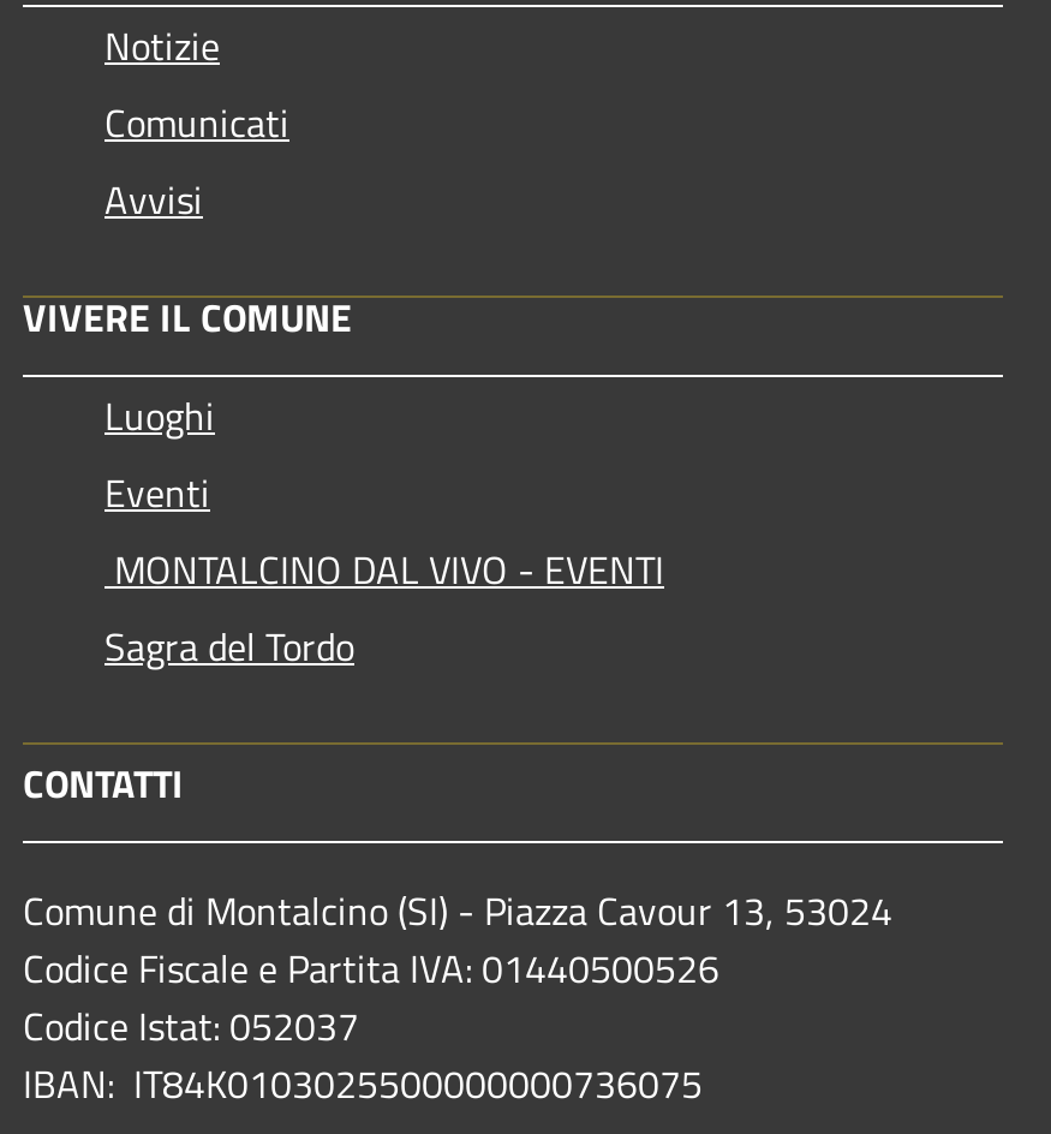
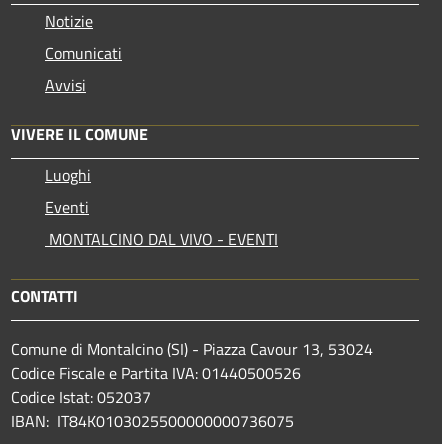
- Sagra del Tordo
